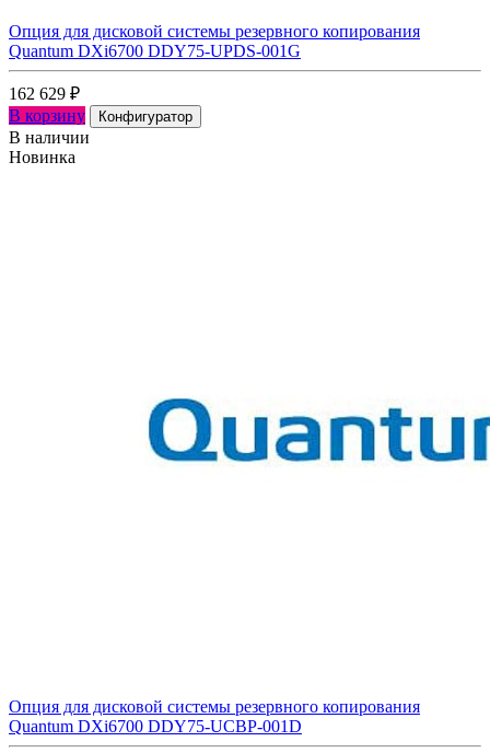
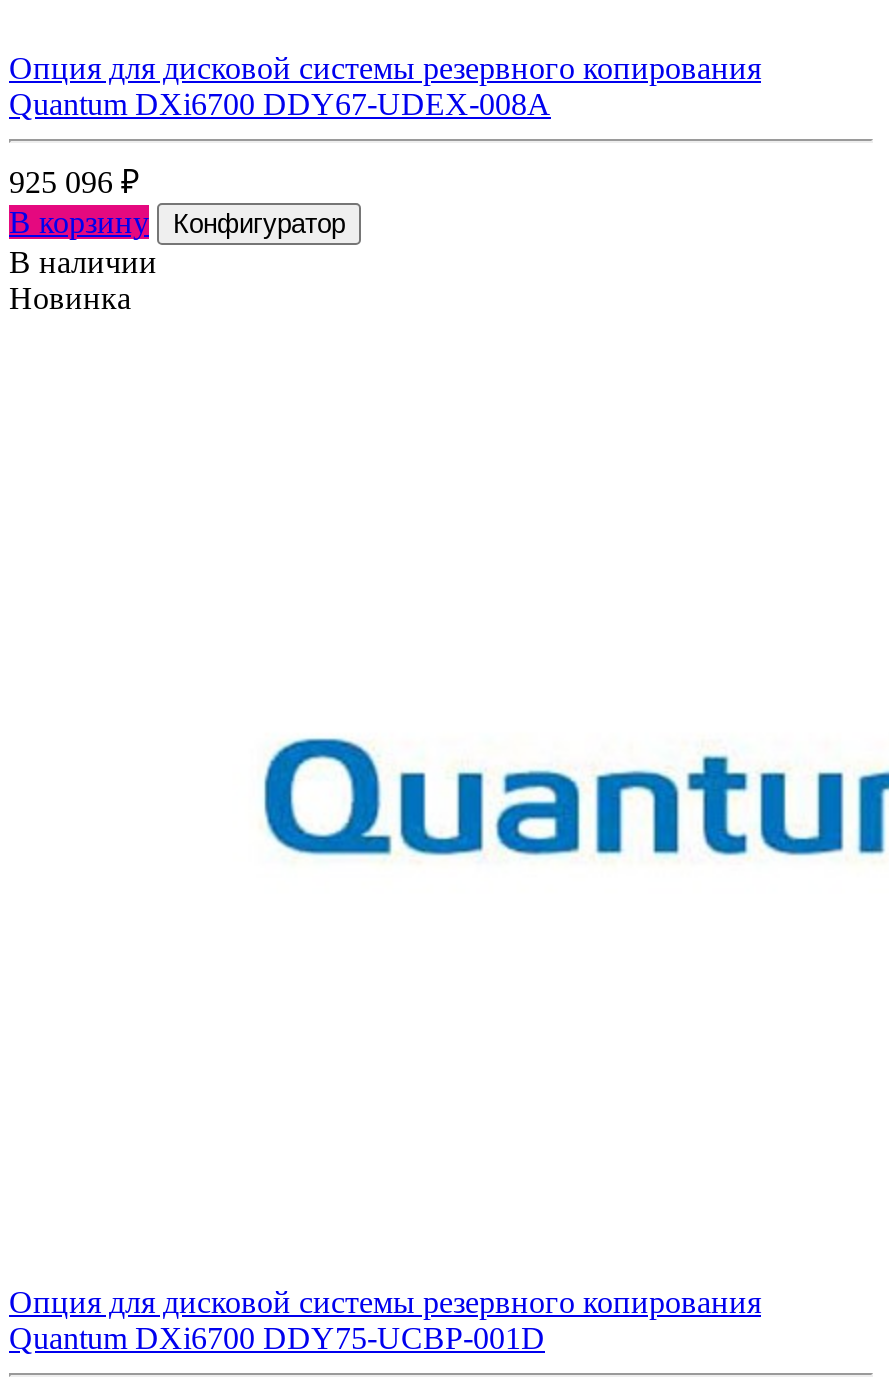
- Quantum DXi6700 DDY75-UPDS-001G
+ Quantum DXi6700 DDY67-UDEX-008A

- 162 629 ₽
+ 925 096 ₽
